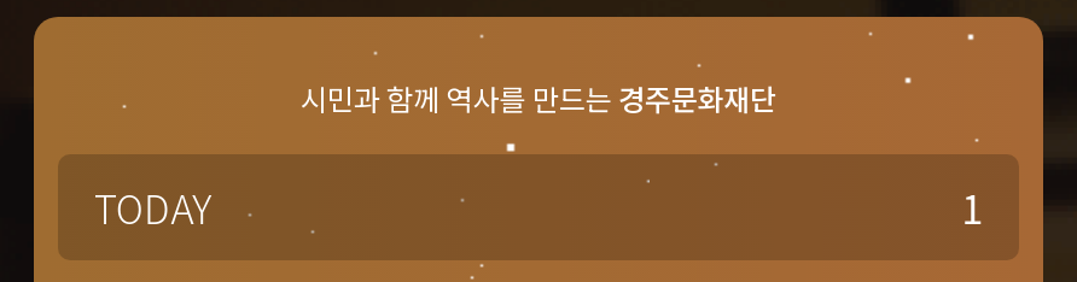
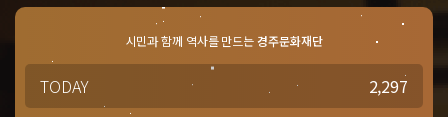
- 1
+ 2,297
